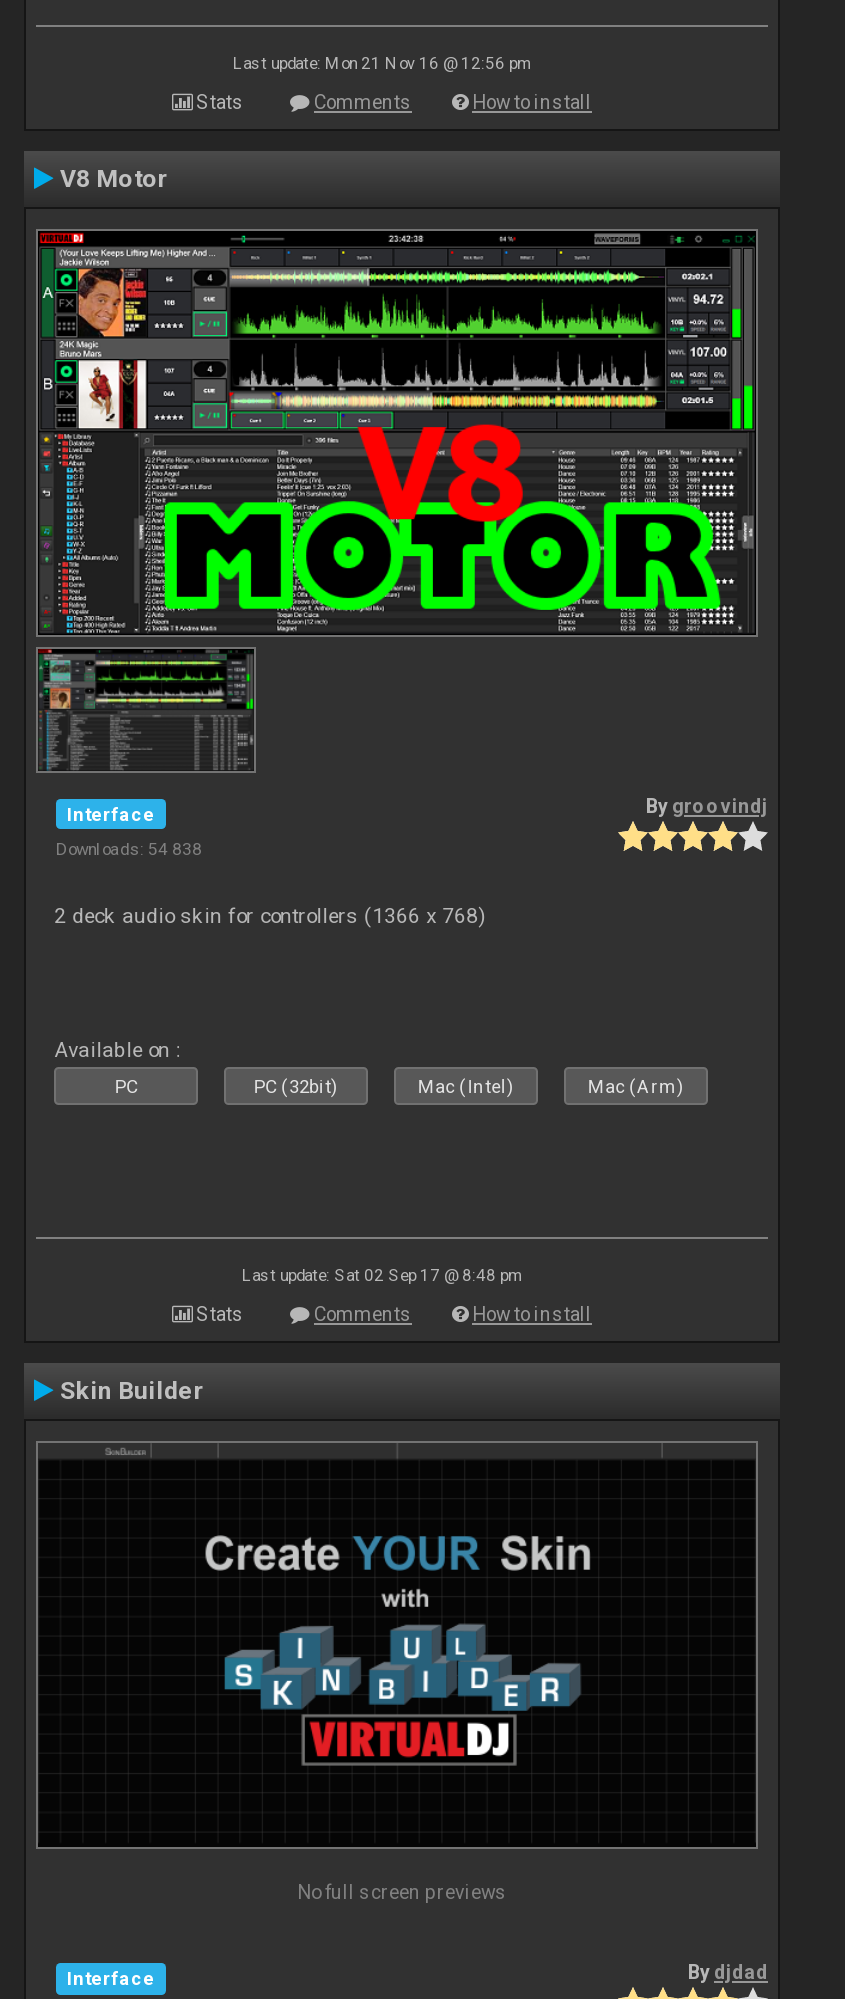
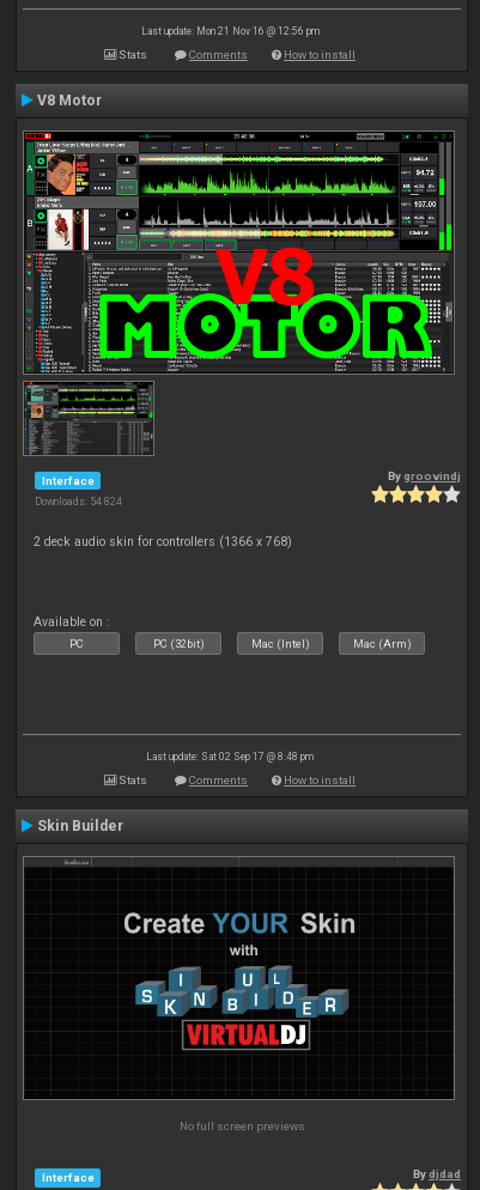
- Downloads: 54 838
+ Downloads: 54 824
